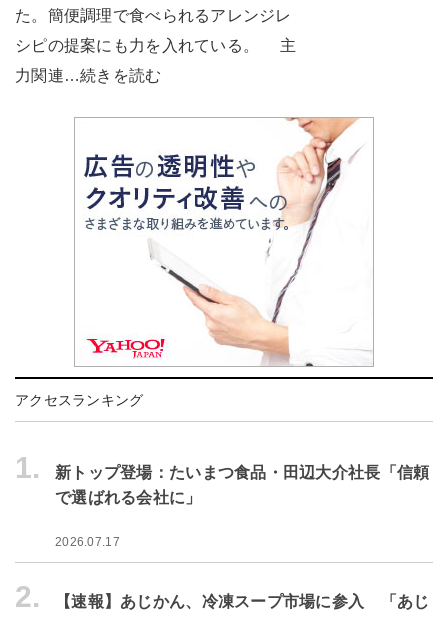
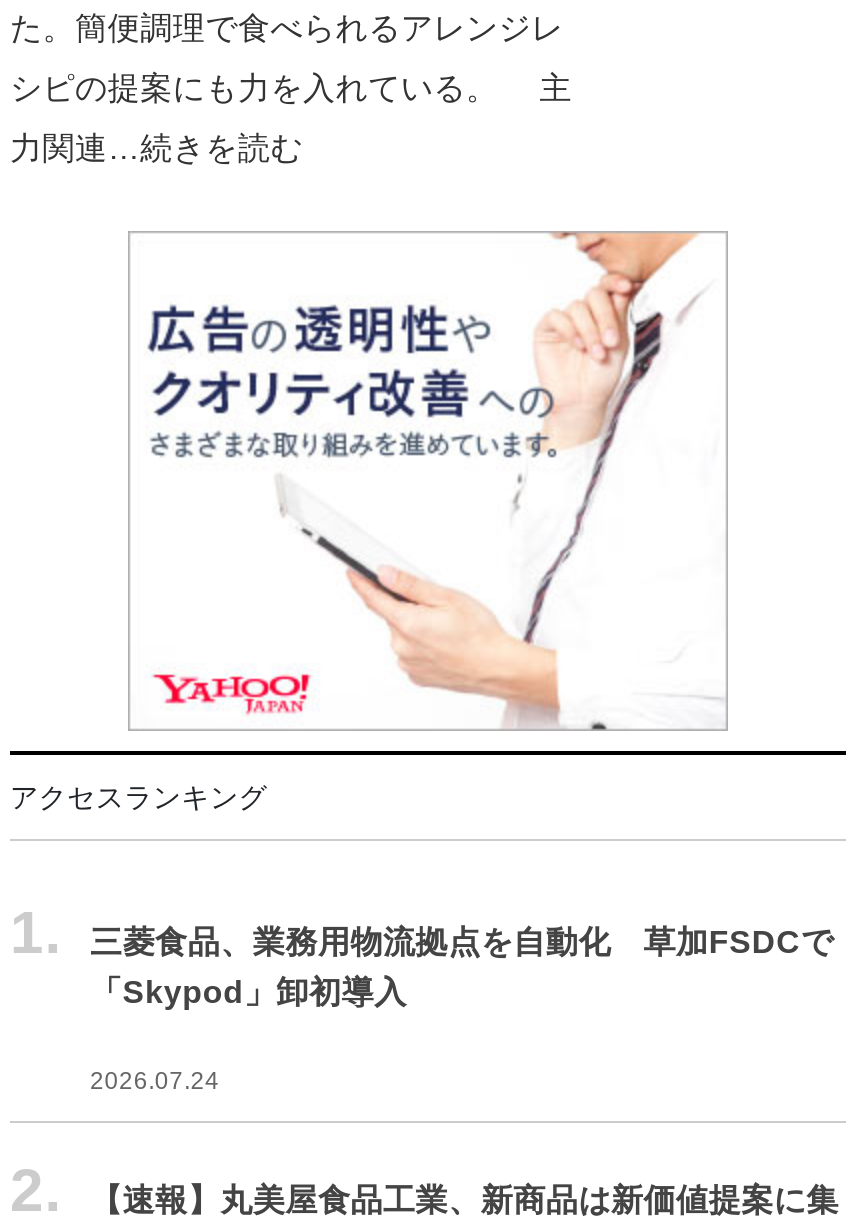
- 新トップ登場：たいまつ食品・田辺大介社長「信頼
+ 三菱食品、業務用物流拠点を自動化 草加FSDCで

- で選ばれる会社に」
+ 「Skypod」卸初導入

- 2026.07.17
+ 2026.07.24

- 【速報】あじかん、冷凍スープ市場に参入 「あじ
+ 【速報】丸美屋食品工業、新商品は新価値提案に集
